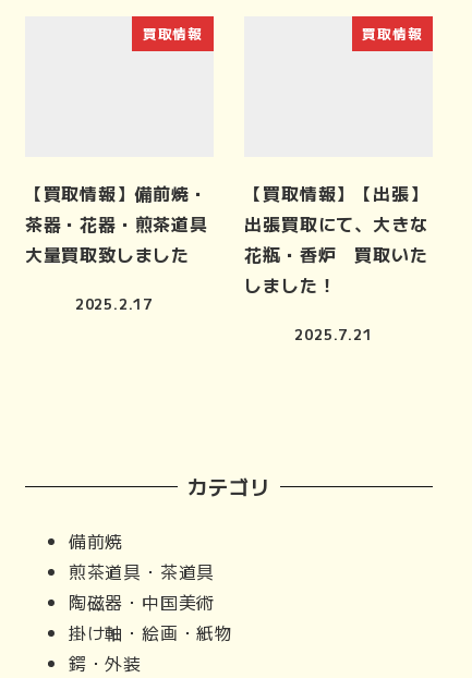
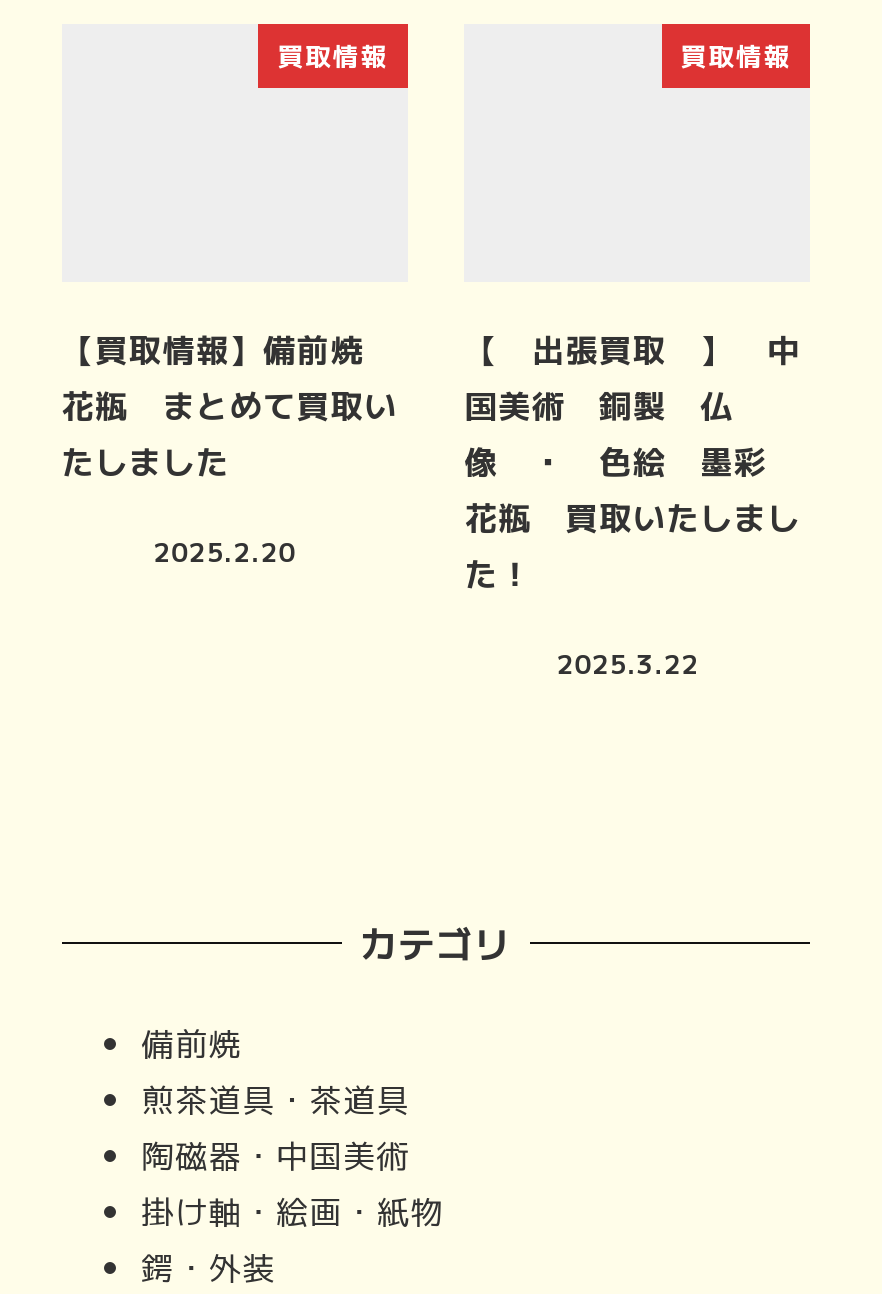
- 【買取情報】備前焼・
- 茶器・花器・煎茶道具
- 大量買取致しました
+ 【買取情報】備前焼
+ 花瓶 まとめて買取い
+ たしました

- 【買取情報】【出張】
- 出張買取にて、大きな
- 花瓶・香炉 買取いた
- しました！
+ 【 出張買取 】 中
+ 国美術 銅製 仏
+ 像 ・ 色絵 墨彩
+ 花瓶 買取いたしまし
+ た！

- 2025.2.17
+ 2025.2.20

- 2025.7.21
+ 2025.3.22
